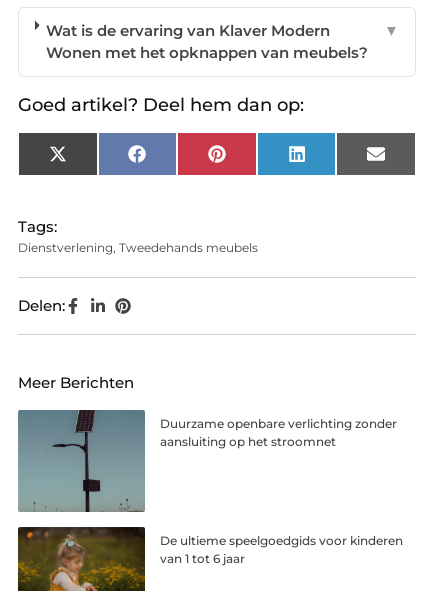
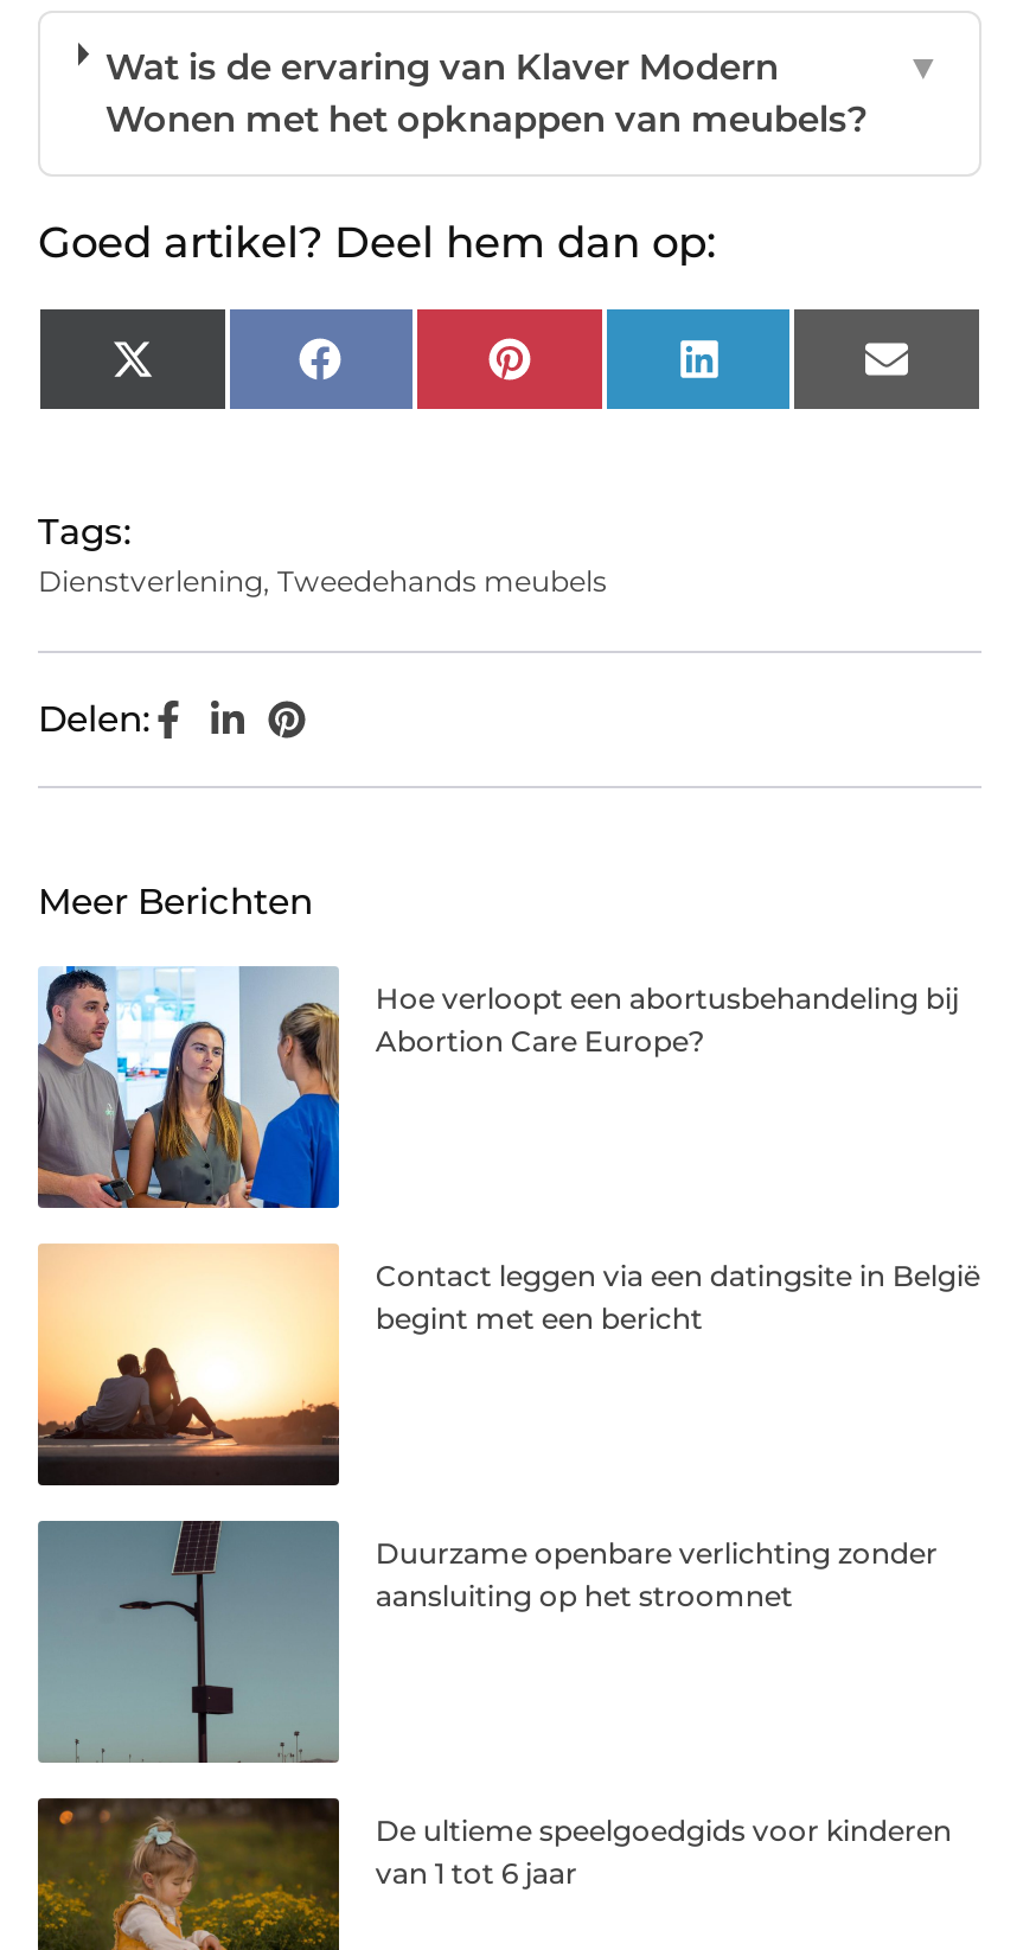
+ [image]
+ Hoe verloopt een abortusbehandeling bij
+ Abortion Care Europe?

+ [image]
+ Contact leggen via een datingsite in België
+ begint met een bericht
